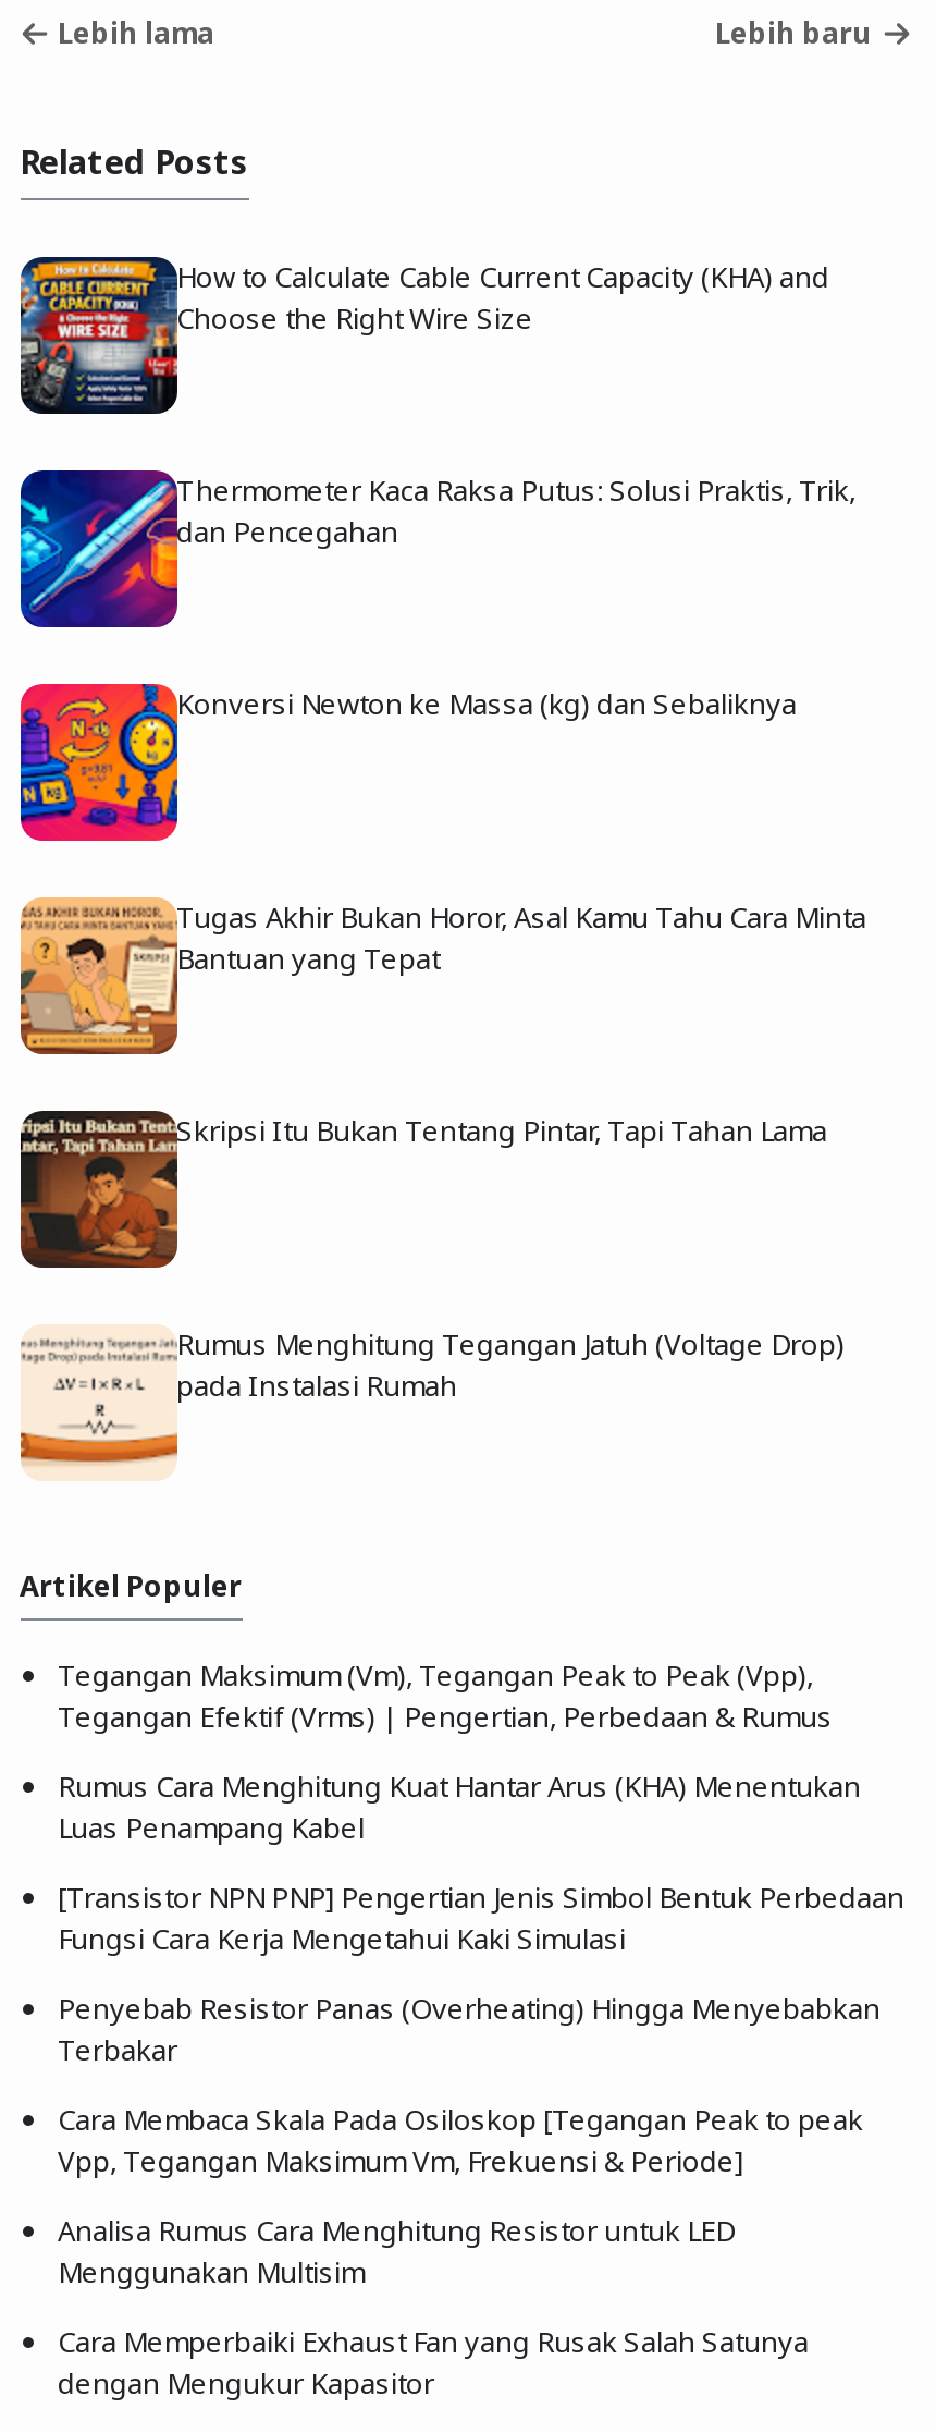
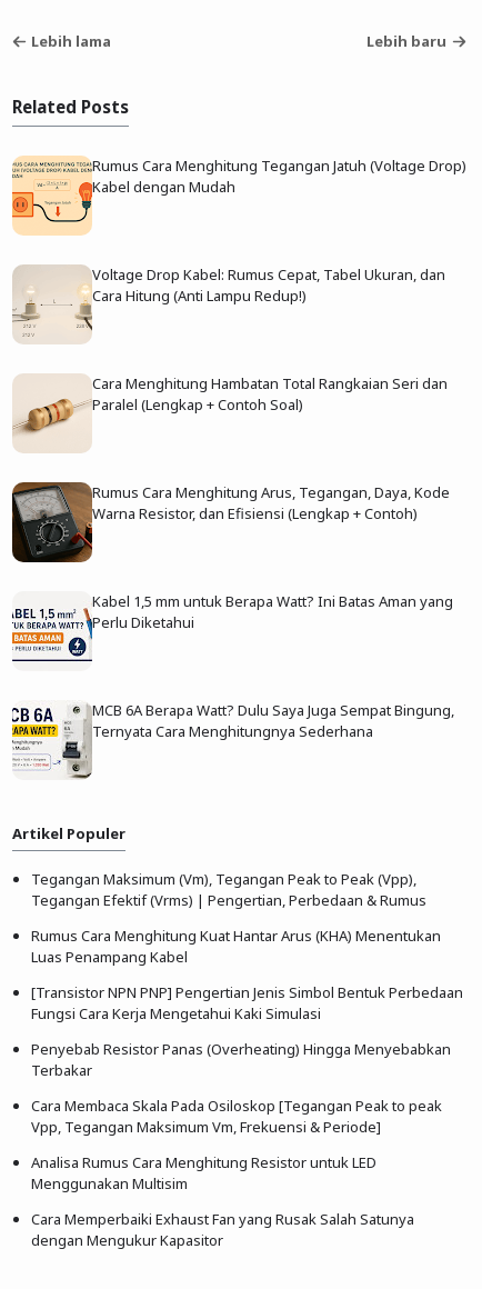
- [image]
- How to Calculate Cable Current Capacity (KHA) and
- Choose the Right Wire Size
+ [image]
+ Rumus Cara Menghitung Tegangan Jatuh (Voltage Drop)
+ Kabel dengan Mudah

- [image]
- Thermometer Kaca Raksa Putus: Solusi Praktis, Trik,
- dan Pencegahan
+ [image]
+ Voltage Drop Kabel: Rumus Cepat, Tabel Ukuran, dan
+ Cara Hitung (Anti Lampu Redup!)

- [image]
- Konversi Newton ke Massa (kg) dan Sebaliknya
+ [image]
+ Cara Menghitung Hambatan Total Rangkaian Seri dan
+ Paralel (Lengkap + Contoh Soal)

- [image]
- Tugas Akhir Bukan Horor, Asal Kamu Tahu Cara Minta
- Bantuan yang Tepat
+ [image]
+ Rumus Cara Menghitung Arus, Tegangan, Daya, Kode
+ Warna Resistor, dan Efisiensi (Lengkap + Contoh)

- [image]
- Skripsi Itu Bukan Tentang Pintar, Tapi Tahan Lama
+ [image]
+ Kabel 1,5 mm untuk Berapa Watt? Ini Batas Aman yang
+ Perlu Diketahui

- [image]
- Rumus Menghitung Tegangan Jatuh (Voltage Drop)
- pada Instalasi Rumah
+ [image]
+ MCB 6A Berapa Watt? Dulu Saya Juga Sempat Bingung,
+ Ternyata Cara Menghitungnya Sederhana
